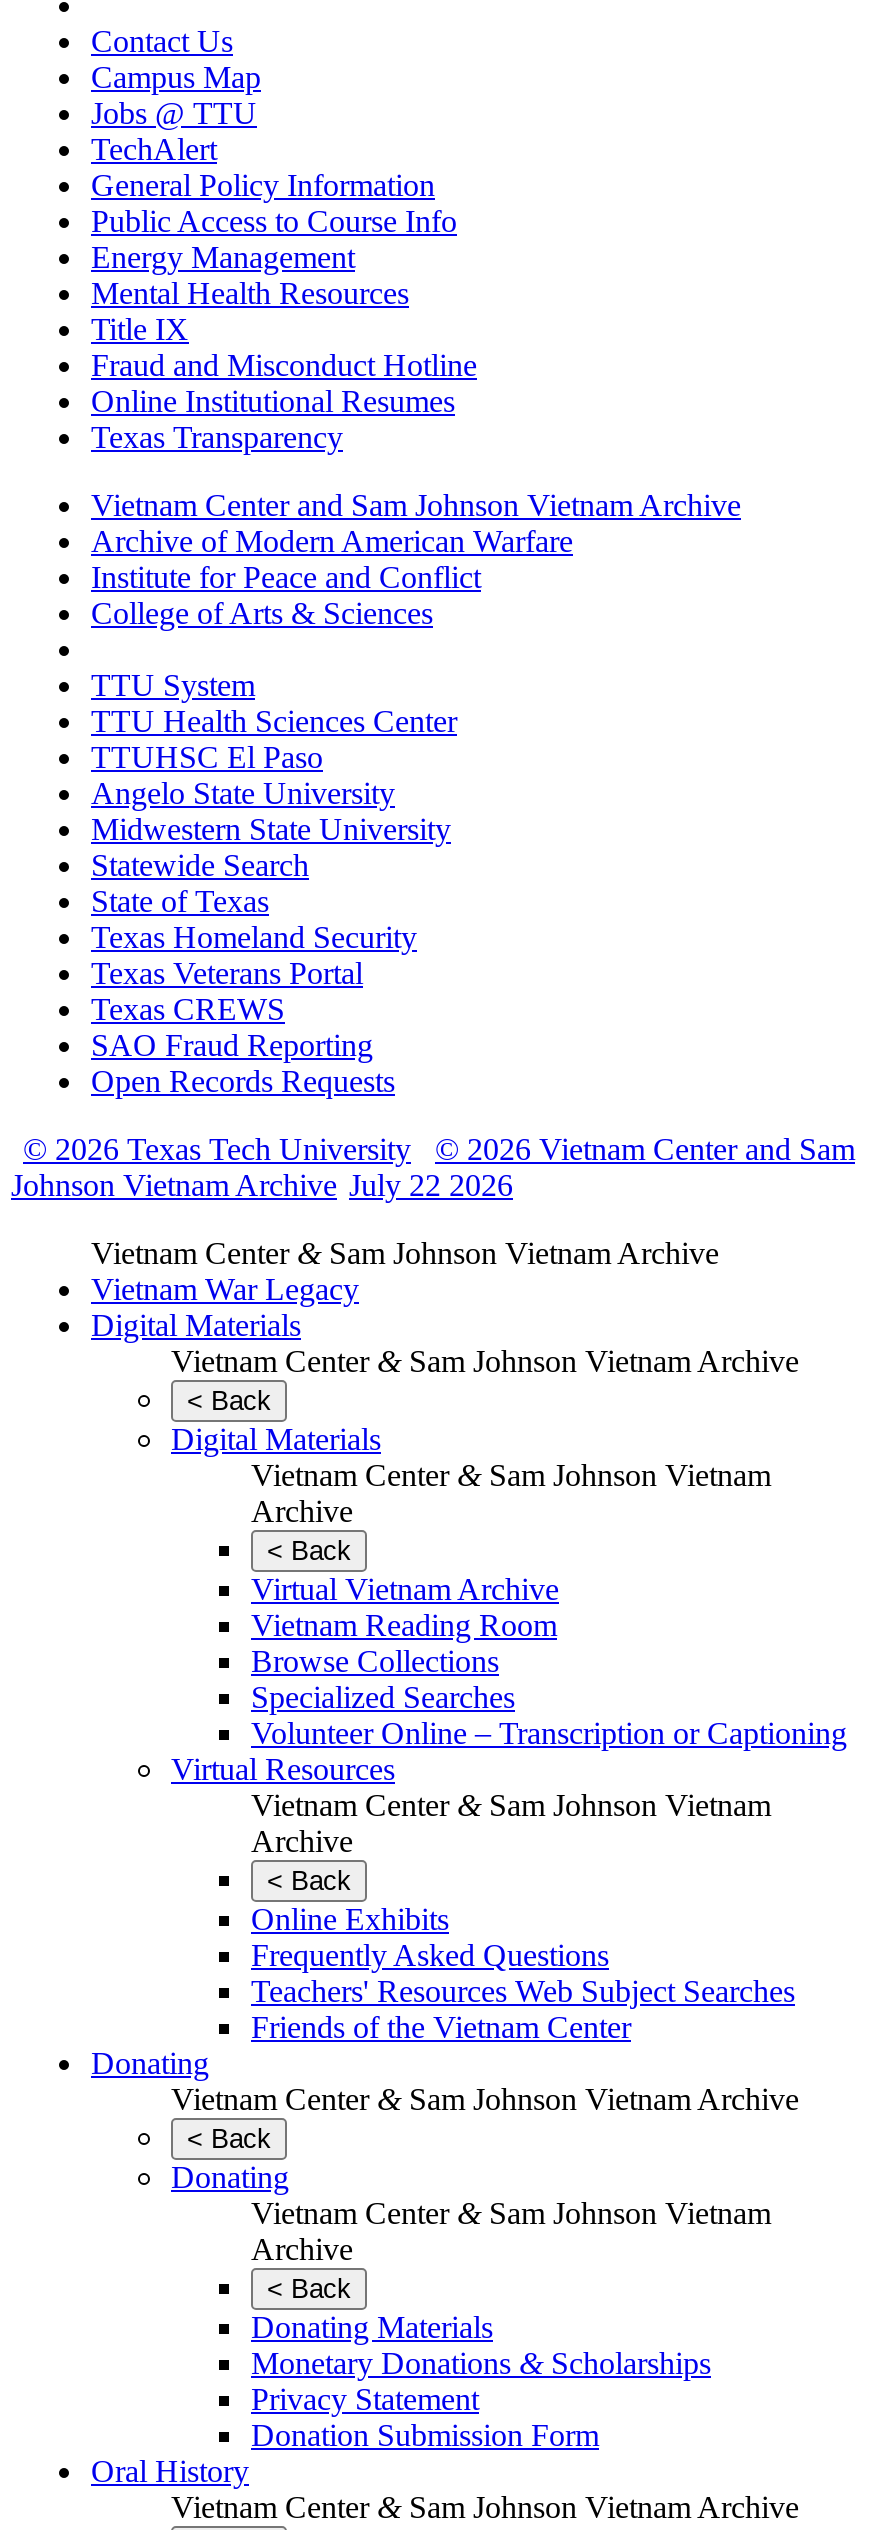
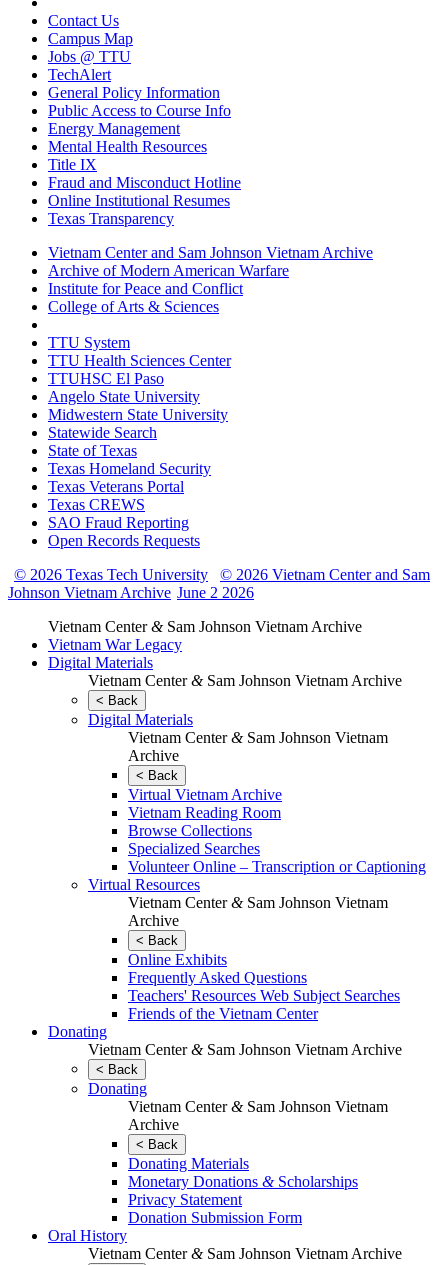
- Johnson Vietnam Archive July 22 2026
+ Johnson Vietnam Archive June 2 2026
